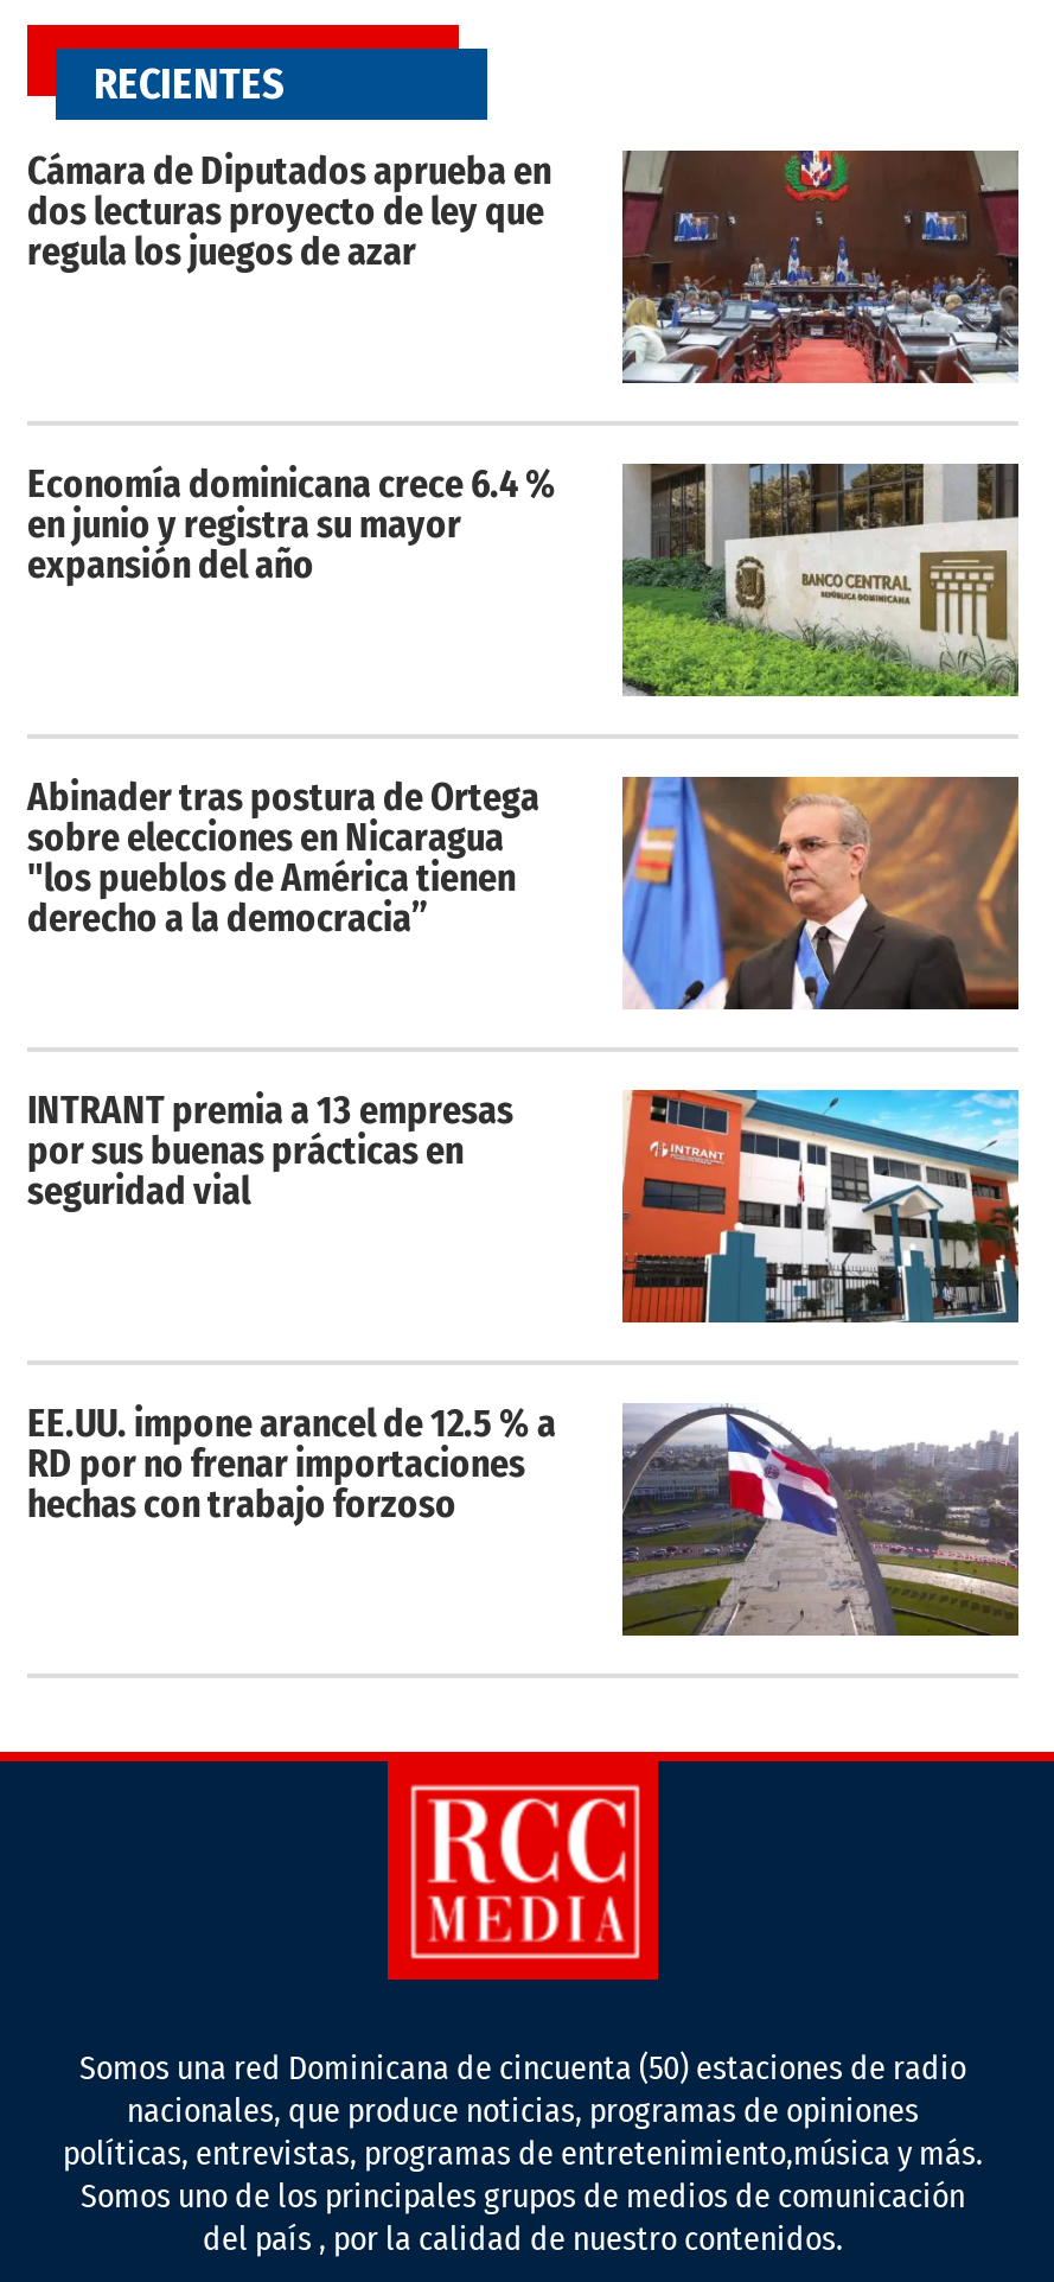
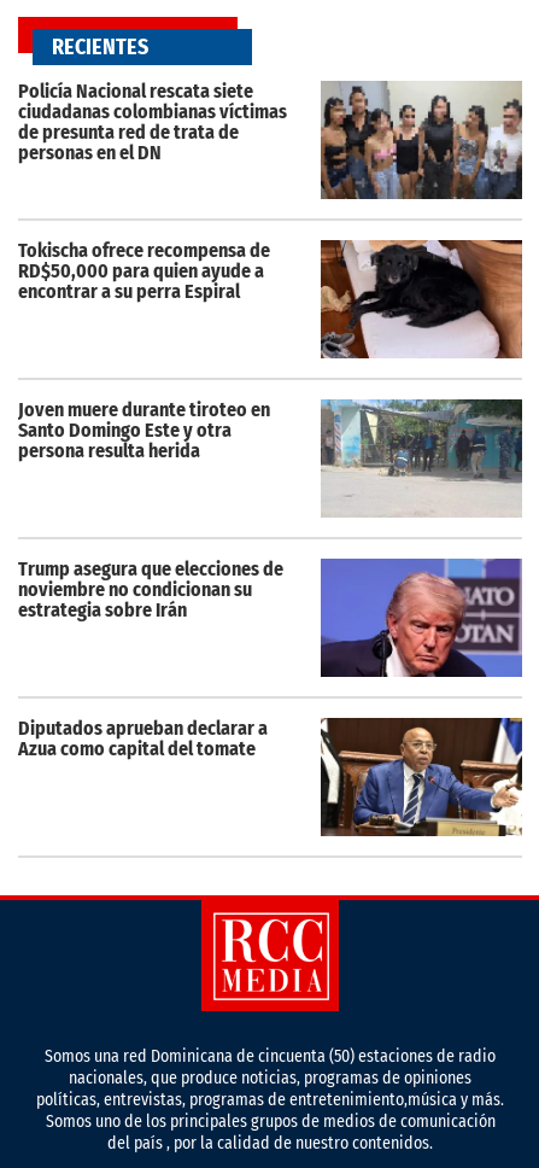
- [image]
- Cámara de Diputados aprueba en
- dos lecturas proyecto de ley que
- regula los juegos de azar
+ [image]
+ Policía Nacional rescata siete
+ ciudadanas colombianas víctimas
+ de presunta red de trata de
+ personas en el DN

- Economía dominicana crece 6.4 %
- en junio y registra su mayor
- expansión del año
+ Tokischa ofrece recompensa de
+ RD$50,000 para quien ayude a
+ encontrar a su perra Espiral

- [image]
+ [image]

- Abinader tras postura de Ortega
- sobre elecciones en Nicaragua
- "los pueblos de América tienen
- derecho a la democracia”
+ Joven muere durante tiroteo en
+ Santo Domingo Este y otra
+ persona resulta herida

- [image]
+ [image]

- INTRANT premia a 13 empresas
- por sus buenas prácticas en
- seguridad vial
+ Trump asegura que elecciones de
+ noviembre no condicionan su
+ estrategia sobre Irán

- [image]
+ [image]

- EE.UU. impone arancel de 12.5 % a
- RD por no frenar importaciones
- hechas con trabajo forzoso
+ Diputados aprueban declarar a
+ Azua como capital del tomate

- [image]
+ [image]
